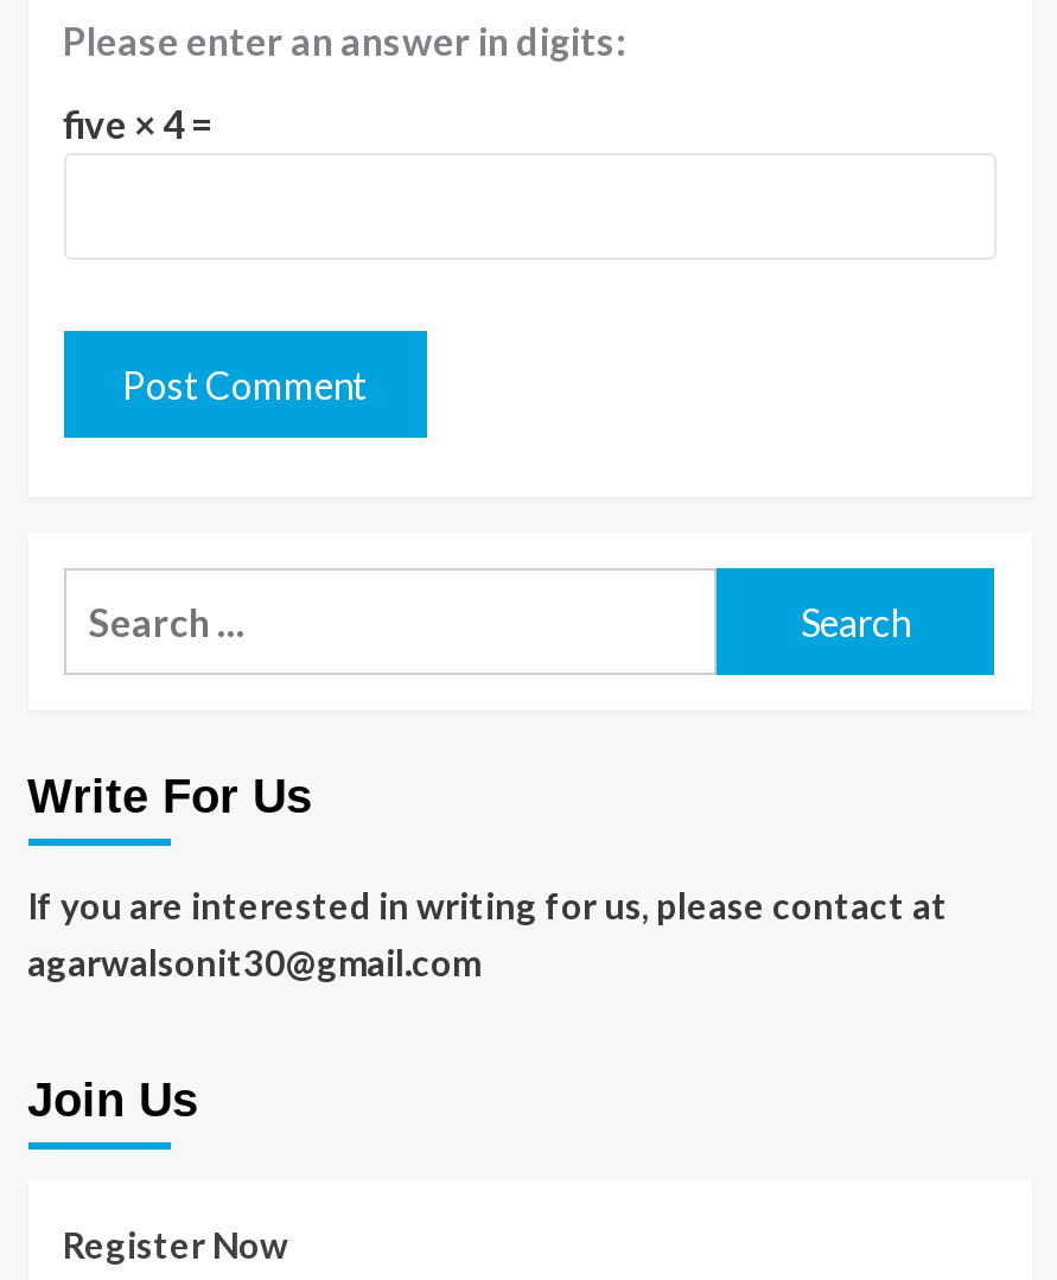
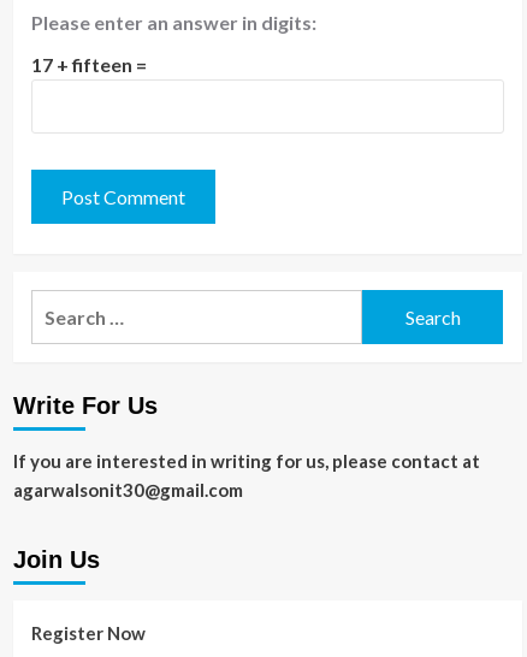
- five × 4 =
+ 17 + fifteen =
